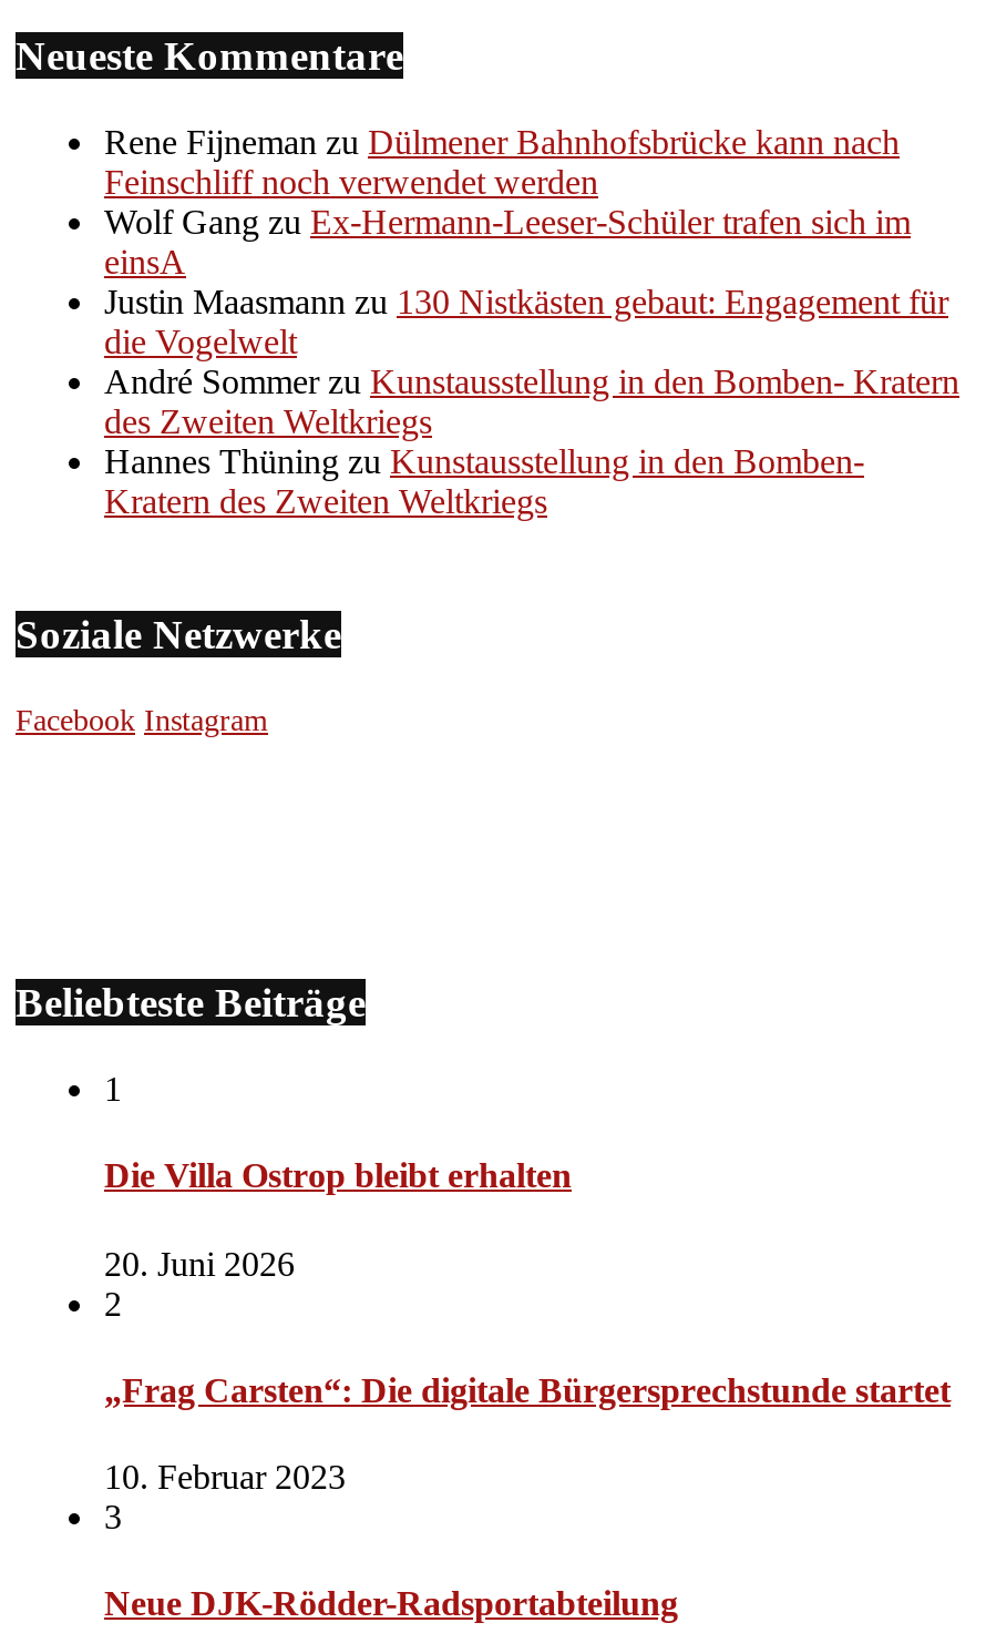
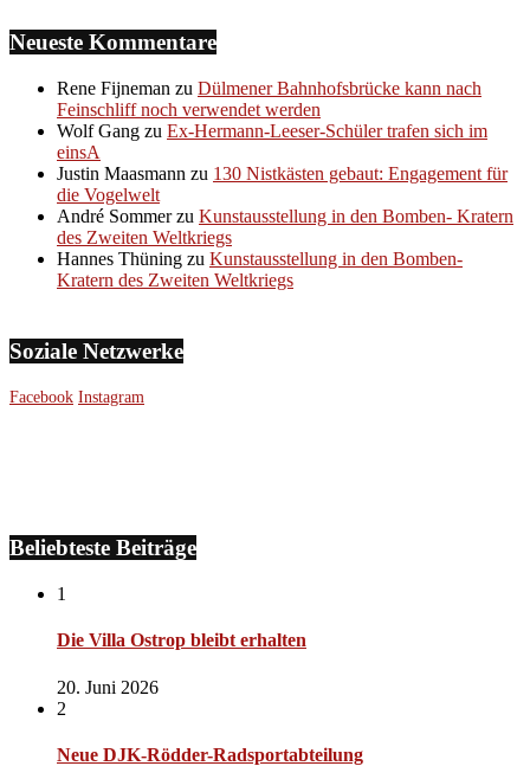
- „Frag Carsten“: Die digitale Bürgersprechstunde startet
- 10. Februar 2023
- 3
